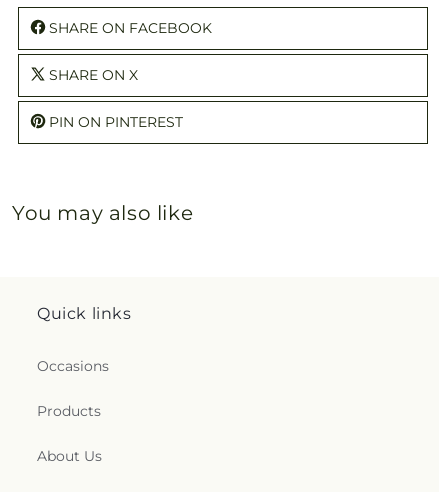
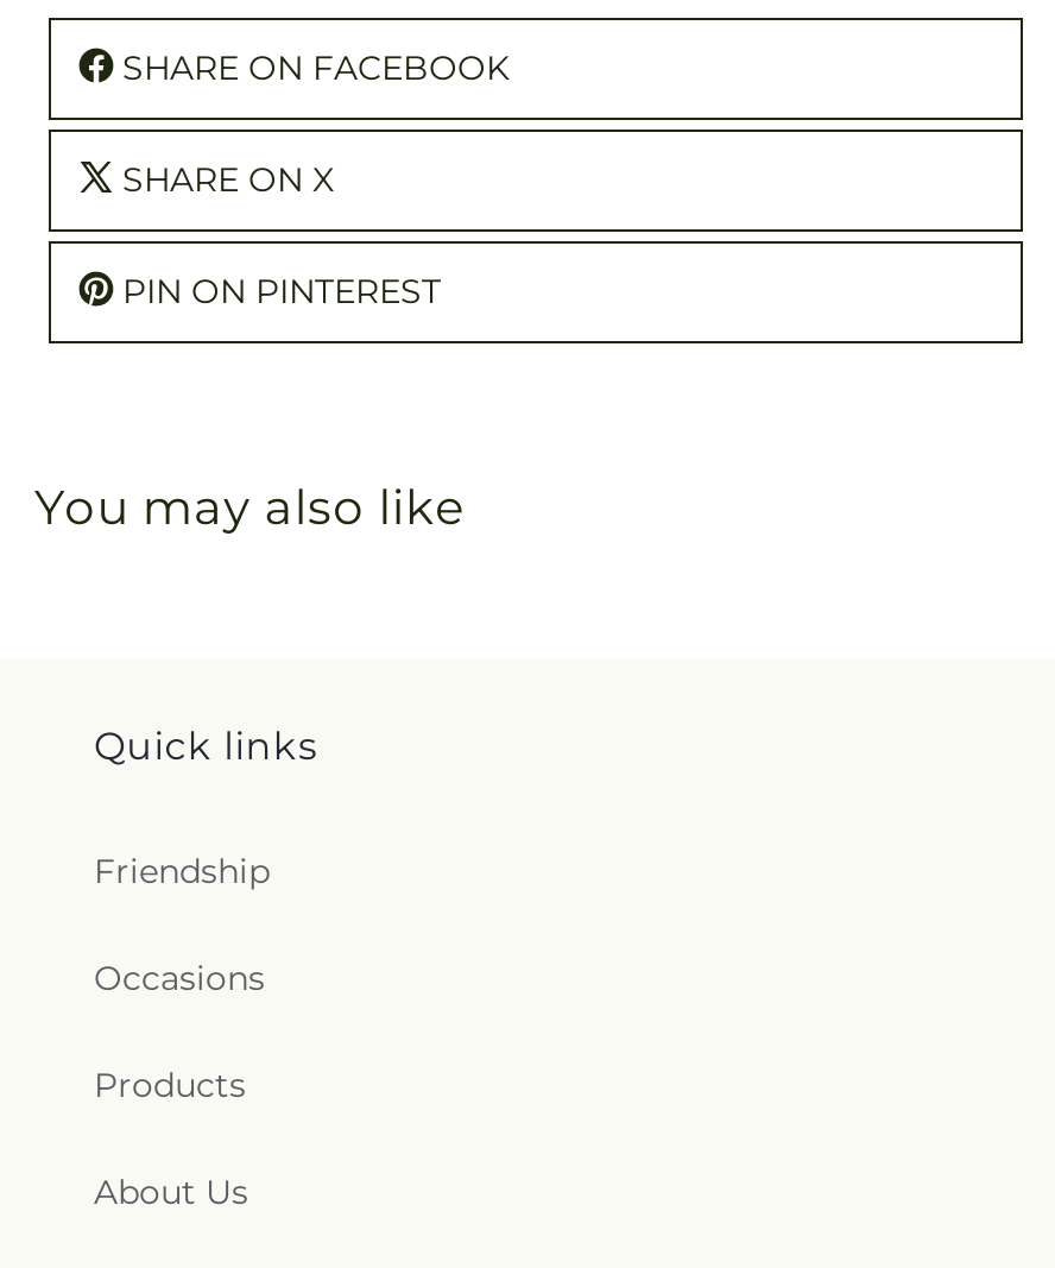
+ Friendship
